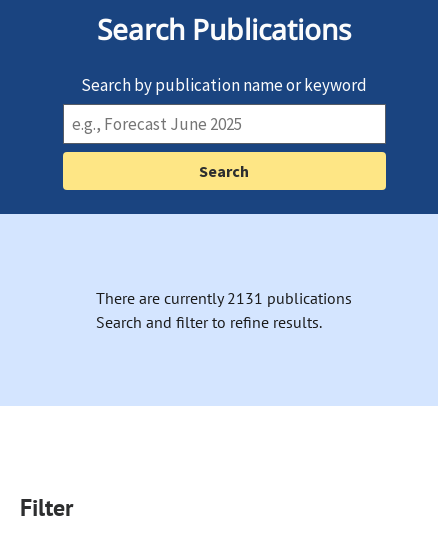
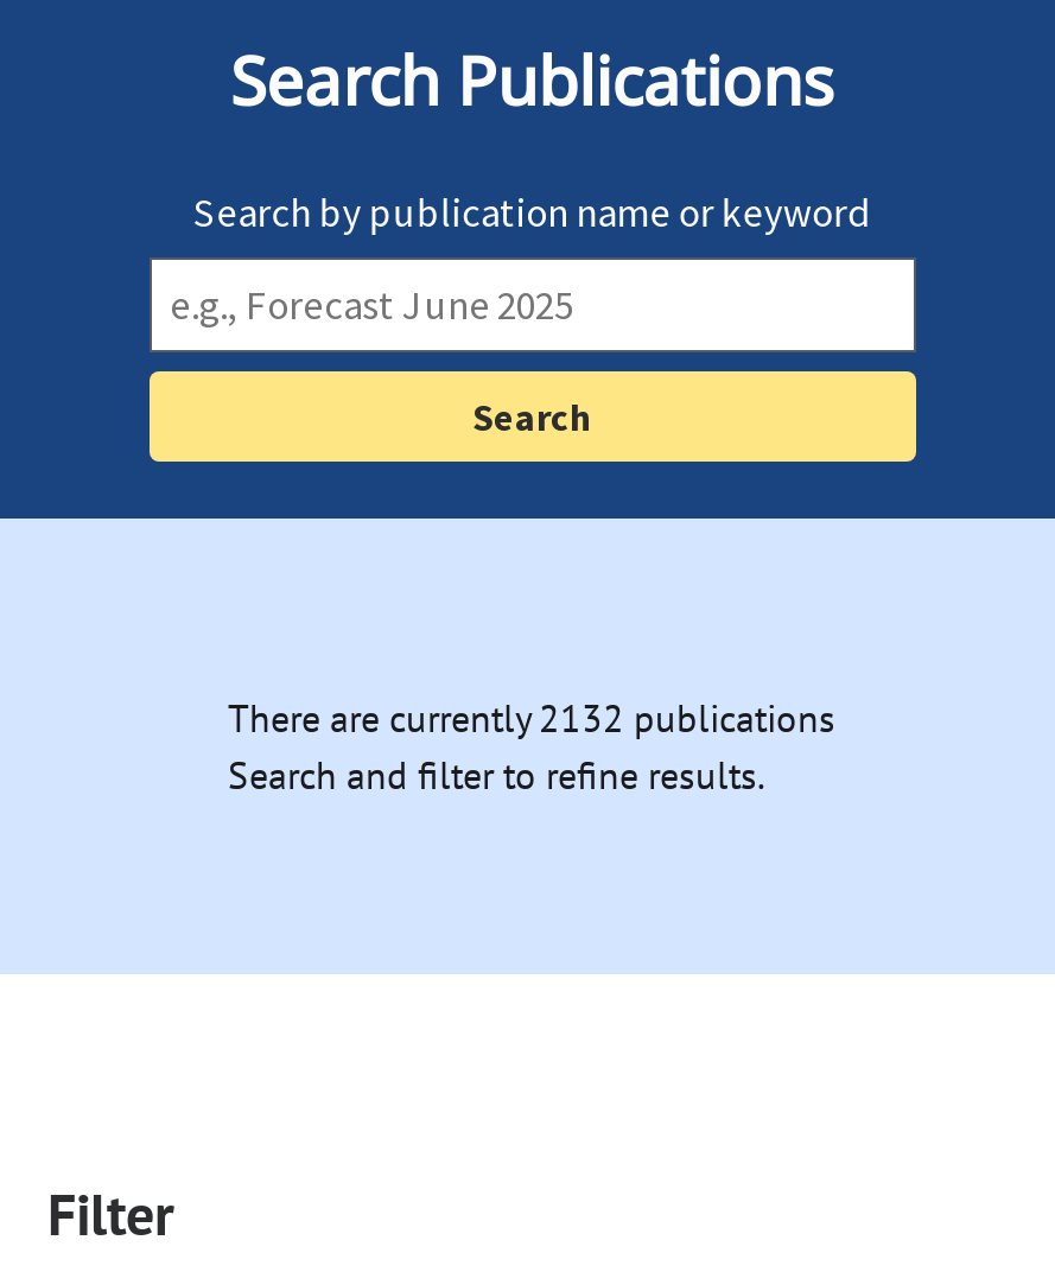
- There are currently 2131 publications
+ There are currently 2132 publications
